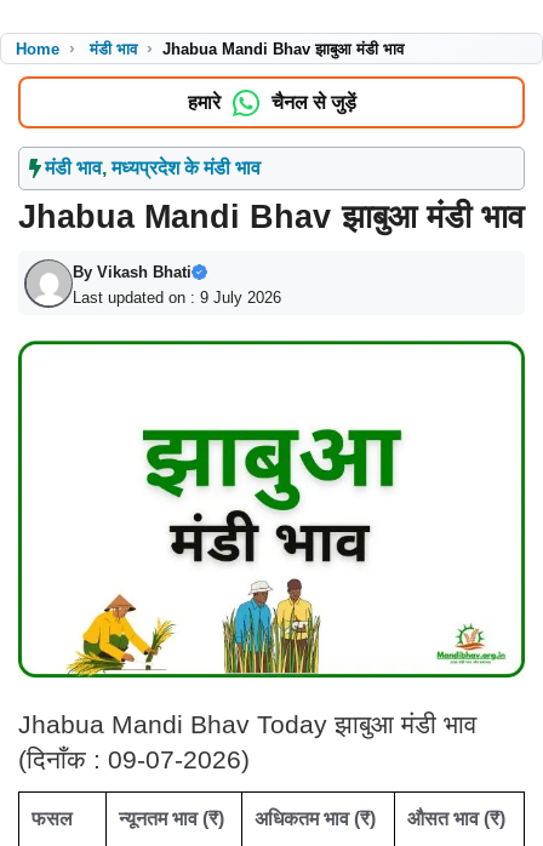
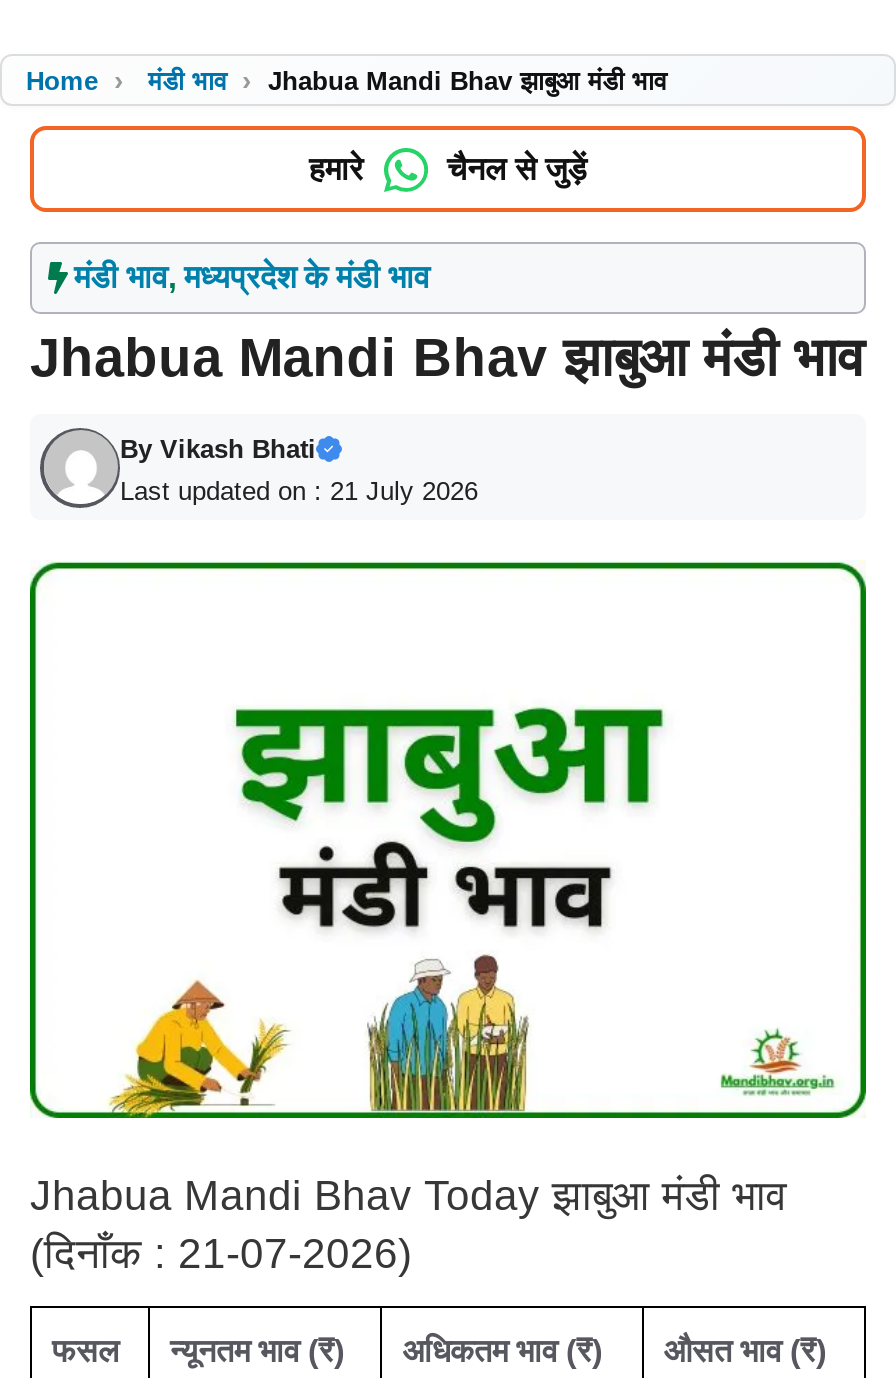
- Last updated on : 9 July 2026
+ Last updated on : 21 July 2026

- (दिनाँक : 09-07-2026)
+ (दिनाँक : 21-07-2026)
